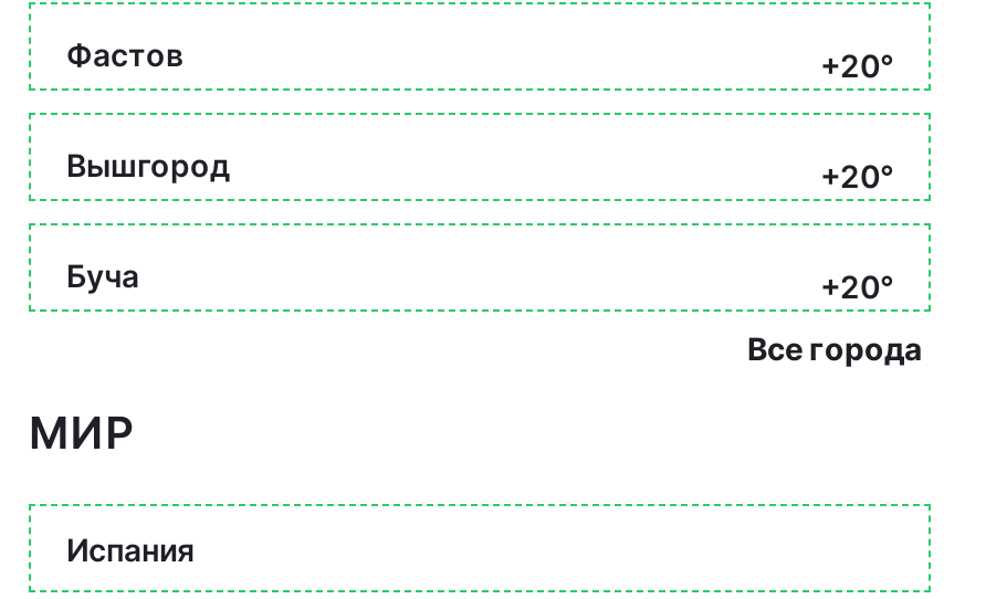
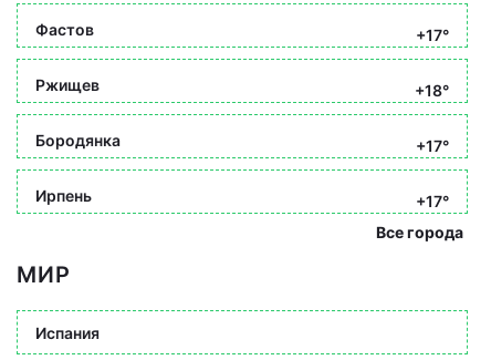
- +20°
- Вышгород
- +20°
- Буча
- +20°
+ +17°
+ Ржищев
+ +18°
+ Бородянка
+ +17°
+ Ирпень
+ +17°
